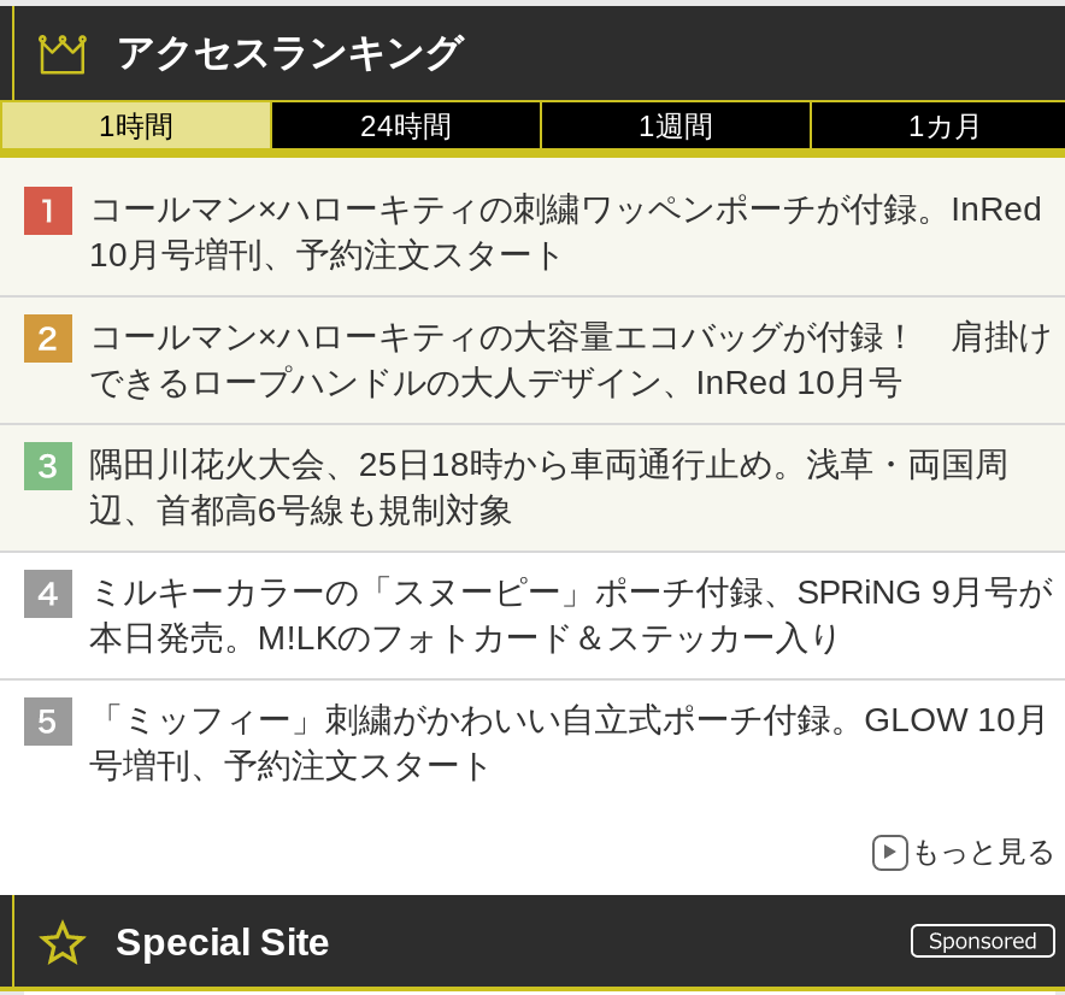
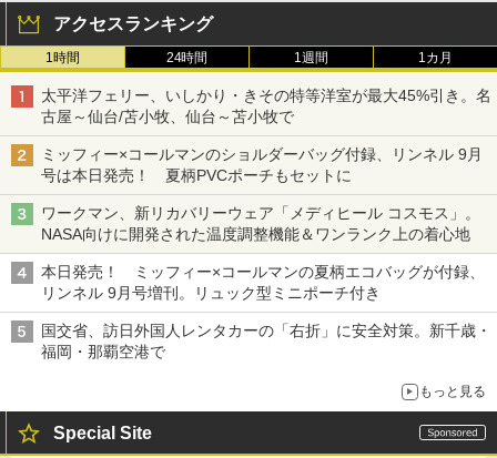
- コールマン×ハローキティの刺繍ワッペンポーチが付録。InRed
- 10月号増刊、予約注文スタート
+ 太平洋フェリー、いしかり・きその特等洋室が最大45%引き。名
+ 古屋～仙台/苫小牧、仙台～苫小牧で

- コールマン×ハローキティの大容量エコバッグが付録！ 肩掛け
- できるロープハンドルの大人デザイン、InRed 10月号
+ ミッフィー×コールマンのショルダーバッグ付録、リンネル 9月
+ 号は本日発売！ 夏柄PVCポーチもセットに

- 隅田川花火大会、25日18時から車両通行止め。浅草・両国周
- 辺、首都高6号線も規制対象
+ ワークマン、新リカバリーウェア「メディヒール コスモス」。
+ NASA向けに開発された温度調整機能＆ワンランク上の着心地

- ミルキーカラーの「スヌーピー」ポーチ付録、SPRiNG 9月号が
- 本日発売。M!LKのフォトカード＆ステッカー入り
+ 本日発売！ ミッフィー×コールマンの夏柄エコバッグが付録、
+ リンネル 9月号増刊。リュック型ミニポーチ付き

- 「ミッフィー」刺繍がかわいい自立式ポーチ付録。GLOW 10月
- 号増刊、予約注文スタート
+ 国交省、訪日外国人レンタカーの「右折」に安全対策。新千歳・
+ 福岡・那覇空港で
